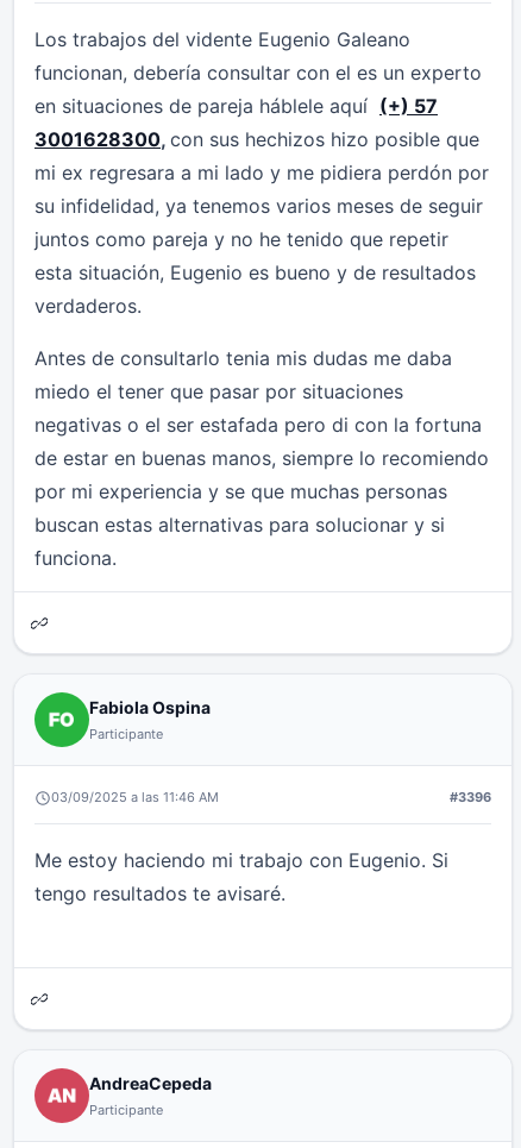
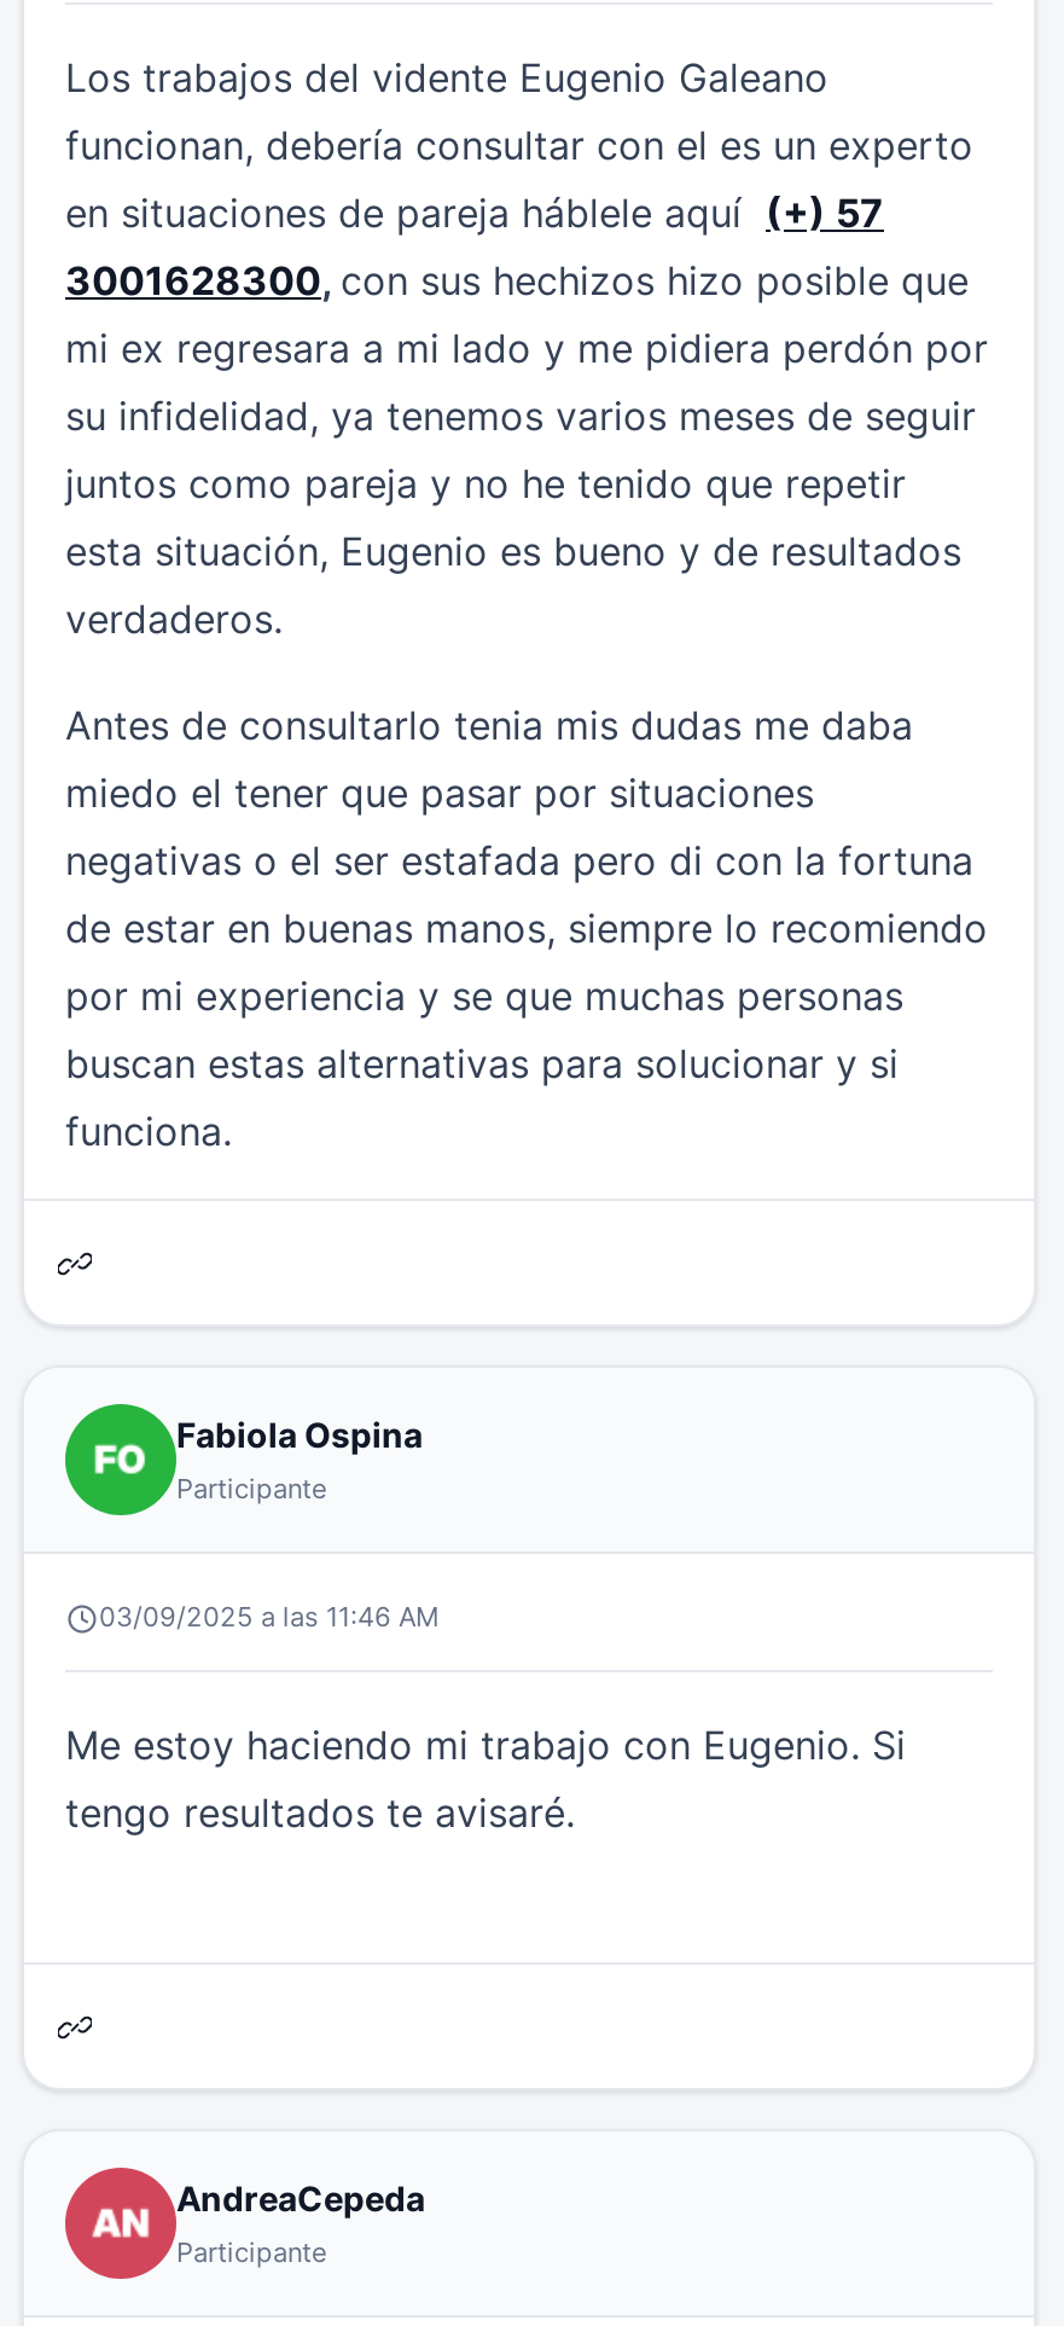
- #3396
